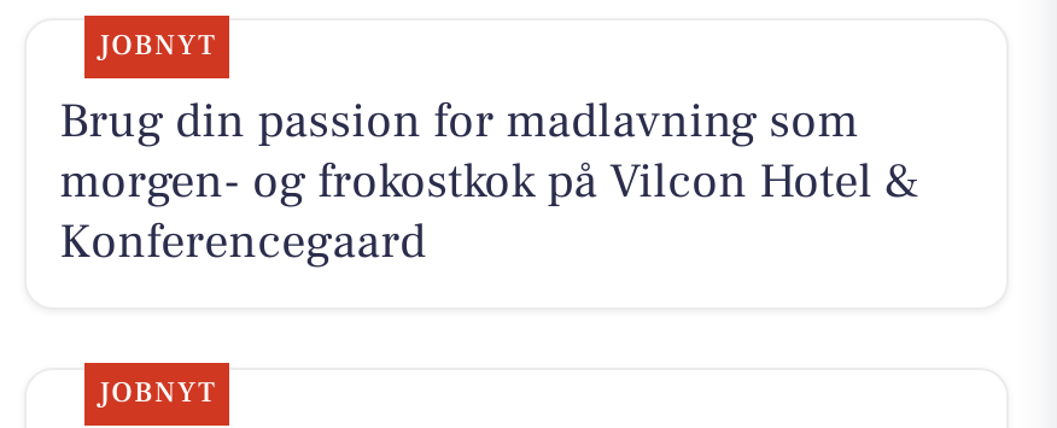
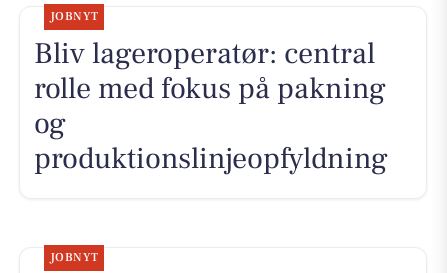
- Brug din passion for madlavning som
- morgen- og frokostkok på Vilcon Hotel &
- Konferencegaard
+ Bliv lageroperatør: central
+ rolle med fokus på pakning
+ og
+ produktionslinjeopfyldning
